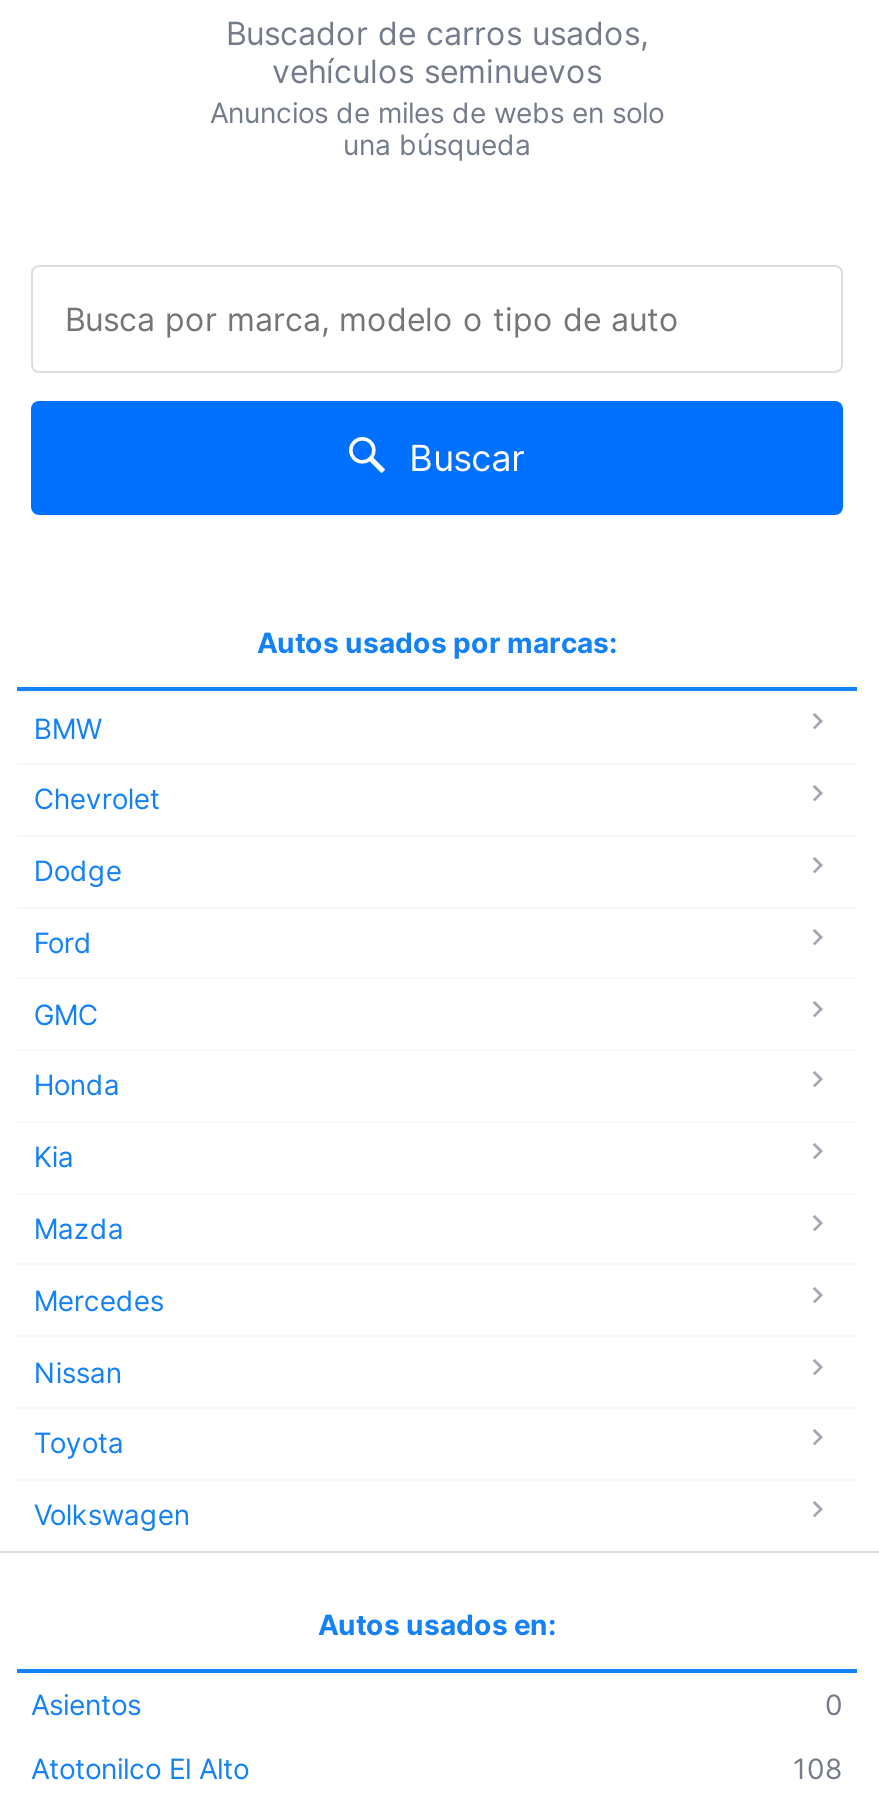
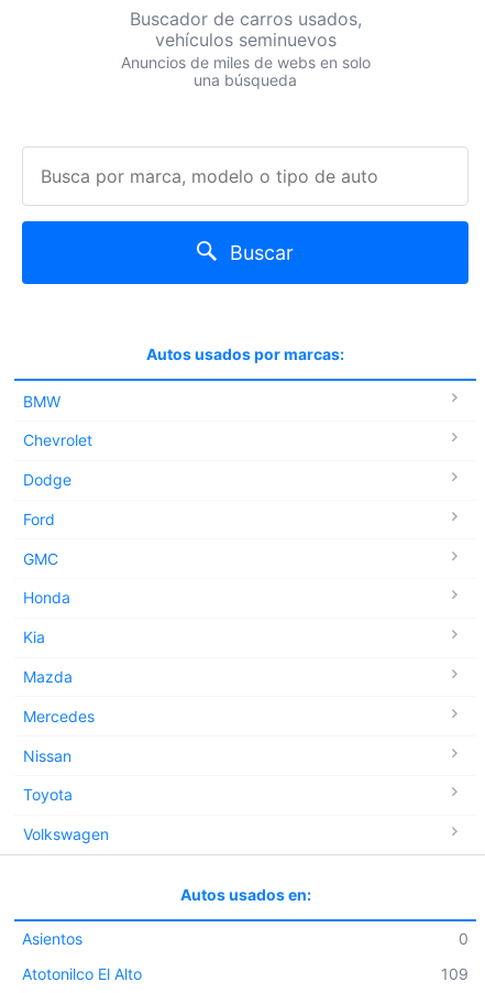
- 108
+ 109
